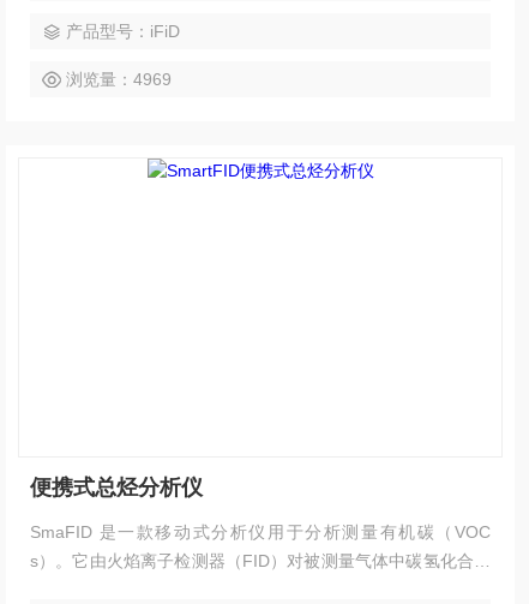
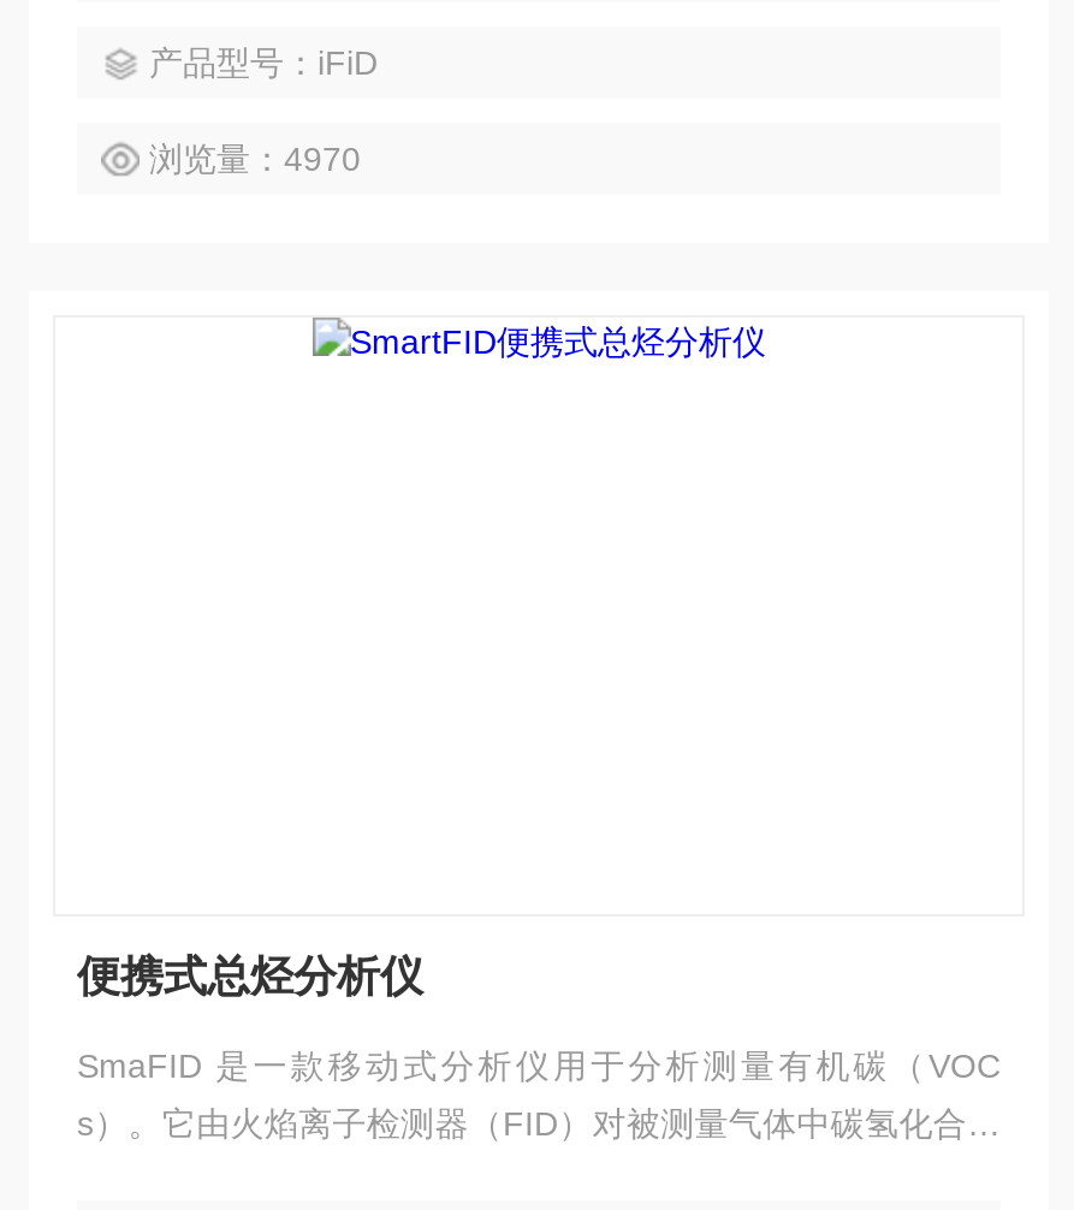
- 浏览量：4969
+ 浏览量：4970
